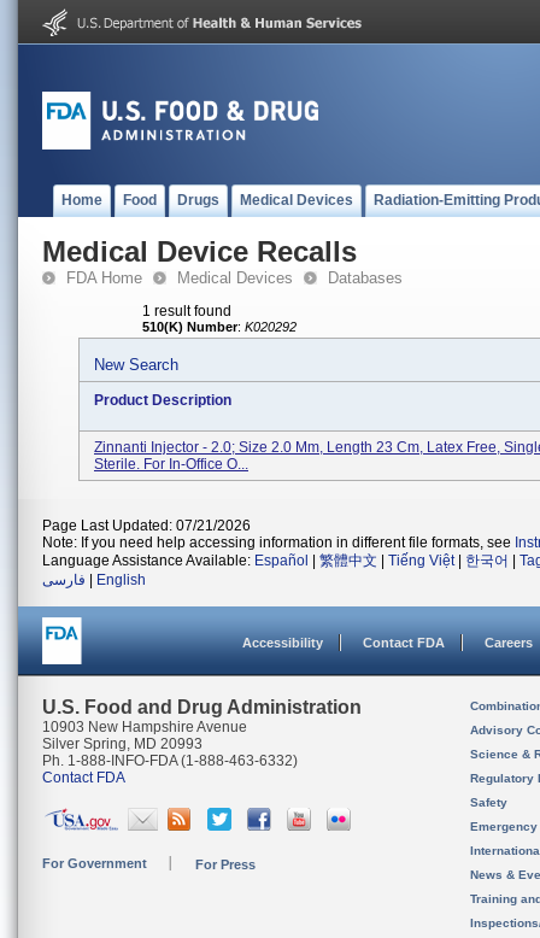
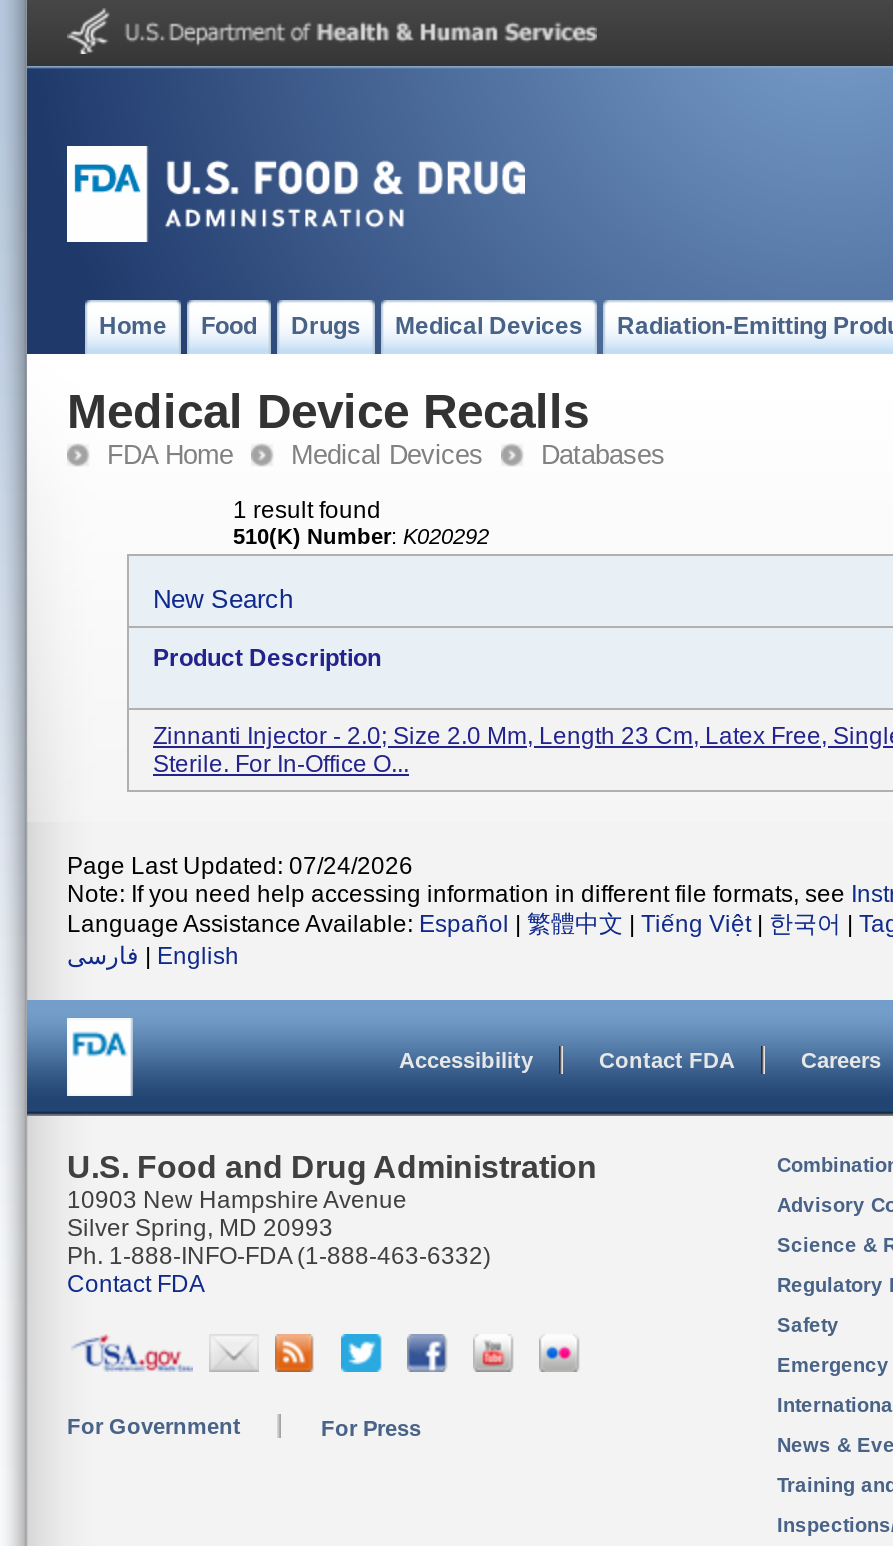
- Page Last Updated: 07/21/2026
+ Page Last Updated: 07/24/2026
